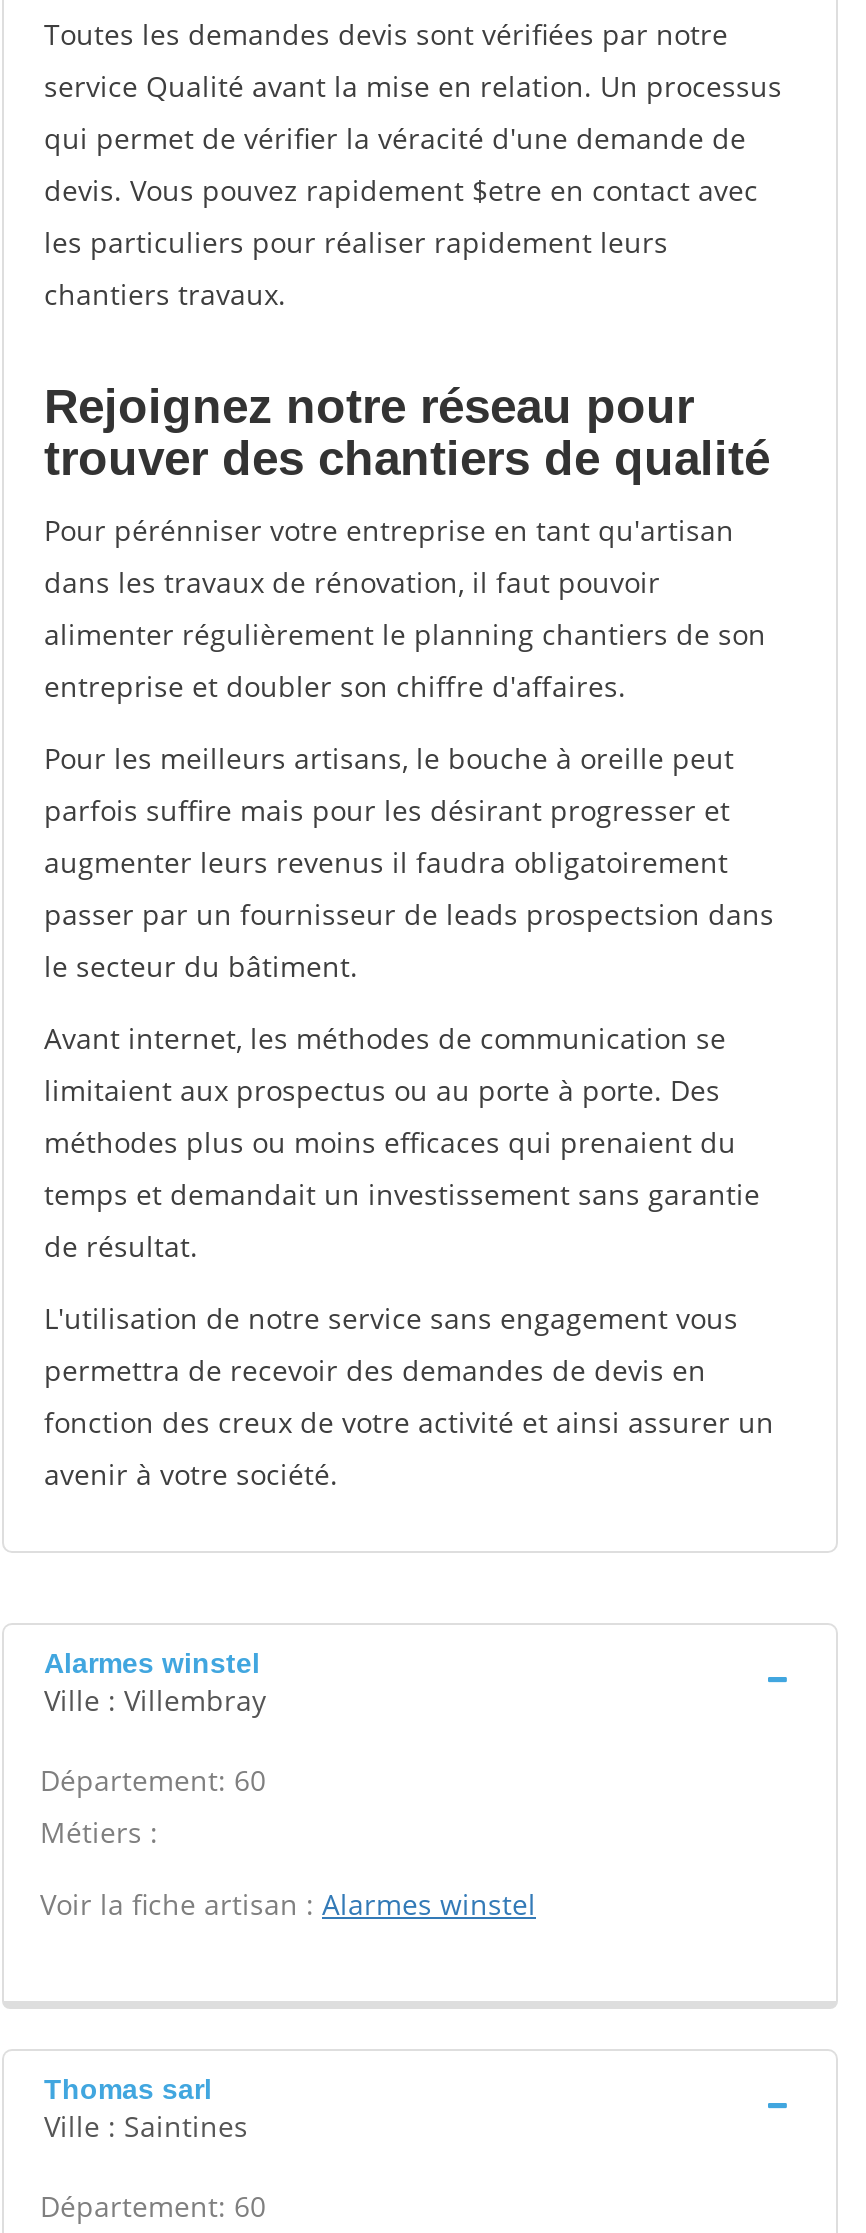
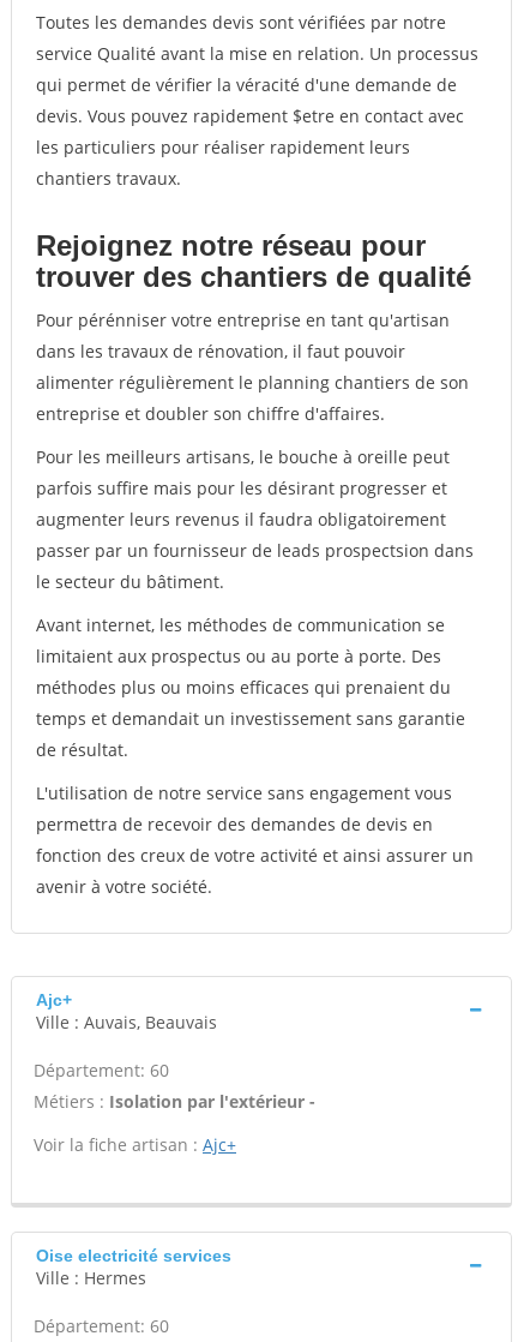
- Alarmes winstel
- Ville : Villembray
+ Ajc+
+ Ville : Auvais, Beauvais

- Métiers :
+ Métiers : Isolation par l'extérieur -

- Voir la fiche artisan : Alarmes winstel
+ Voir la fiche artisan : Ajc+

- Thomas sarl
- Ville : Saintines
+ Oise electricité services
+ Ville : Hermes
